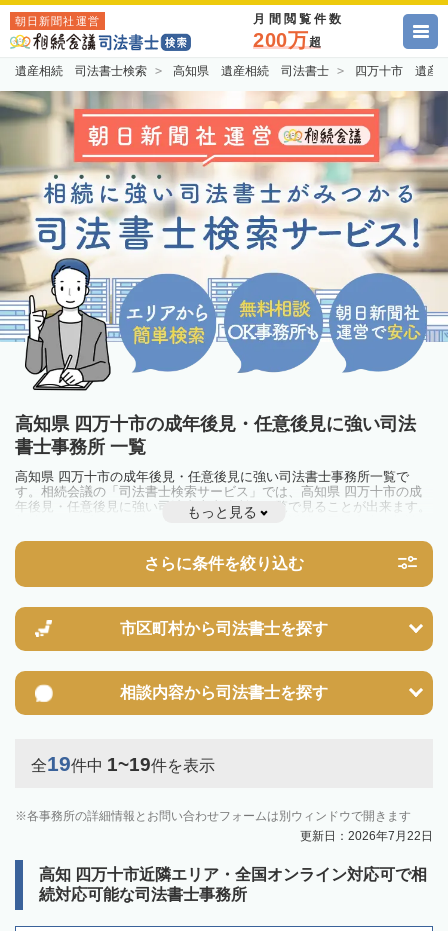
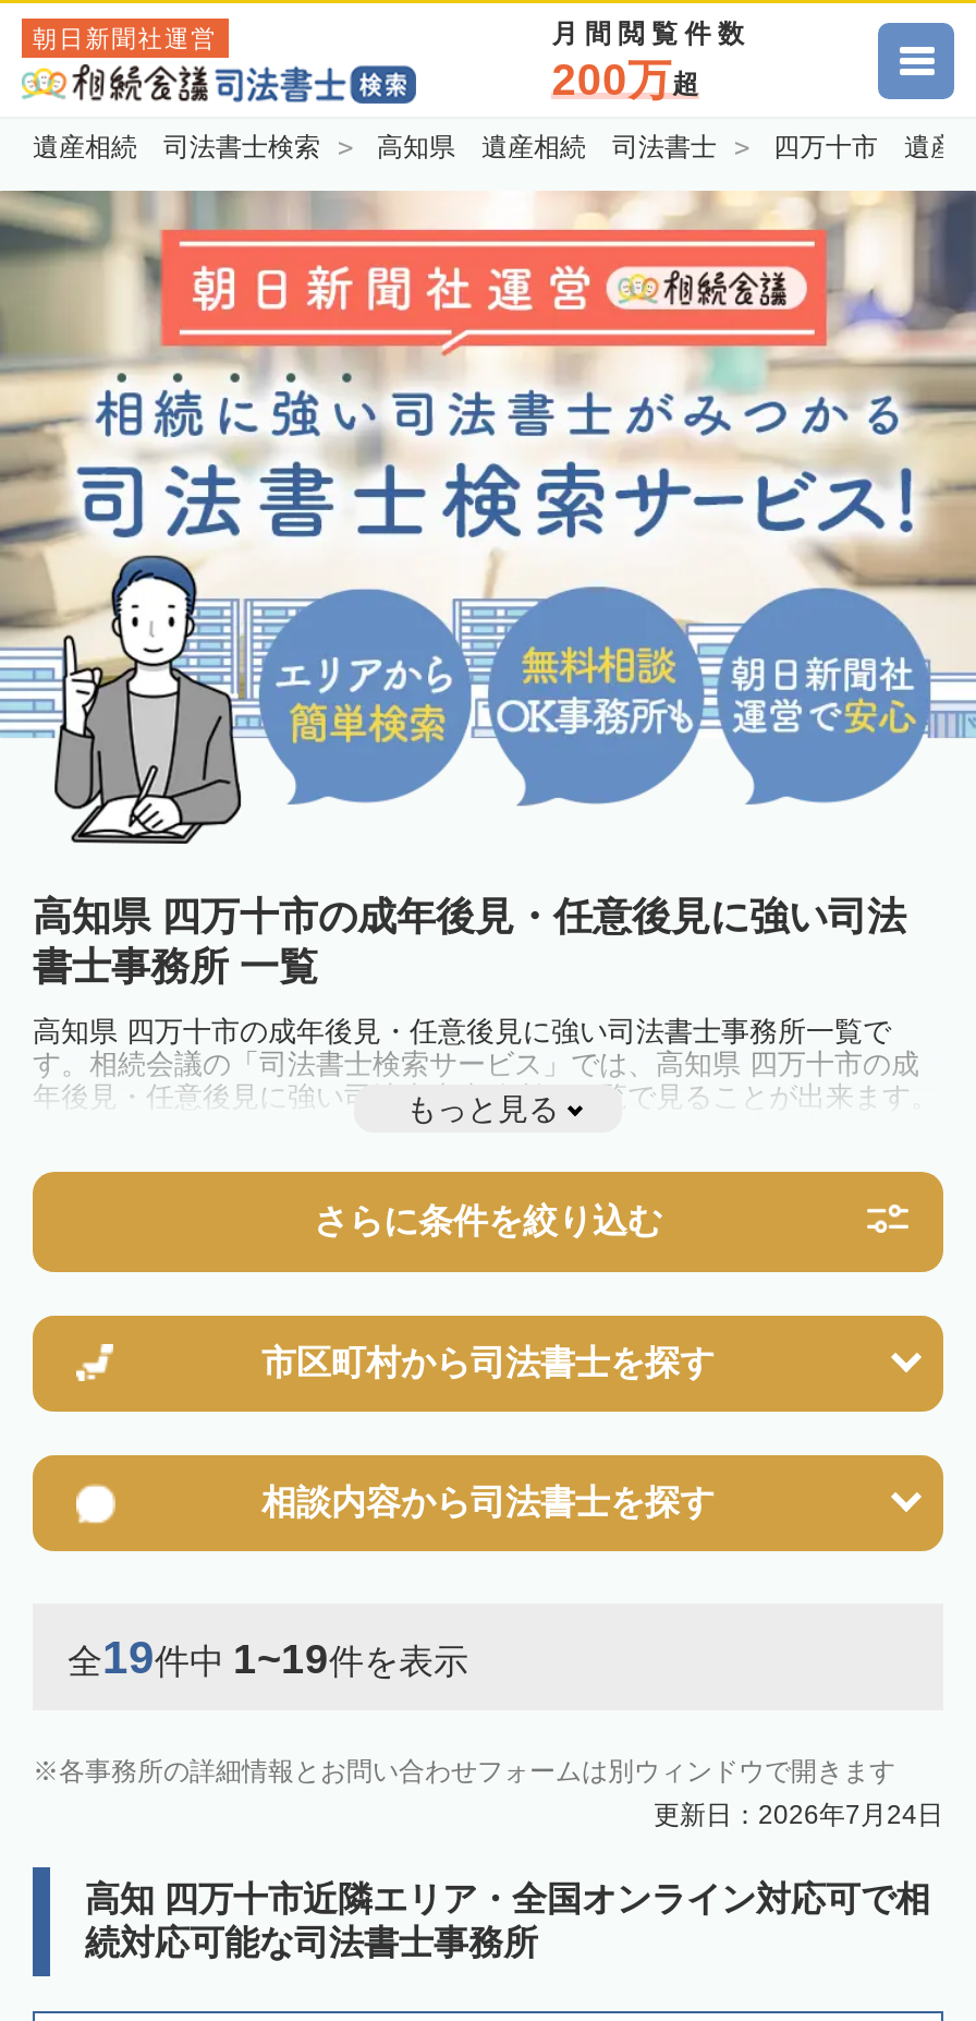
- 更新日：2026年7月22日
+ 更新日：2026年7月24日
